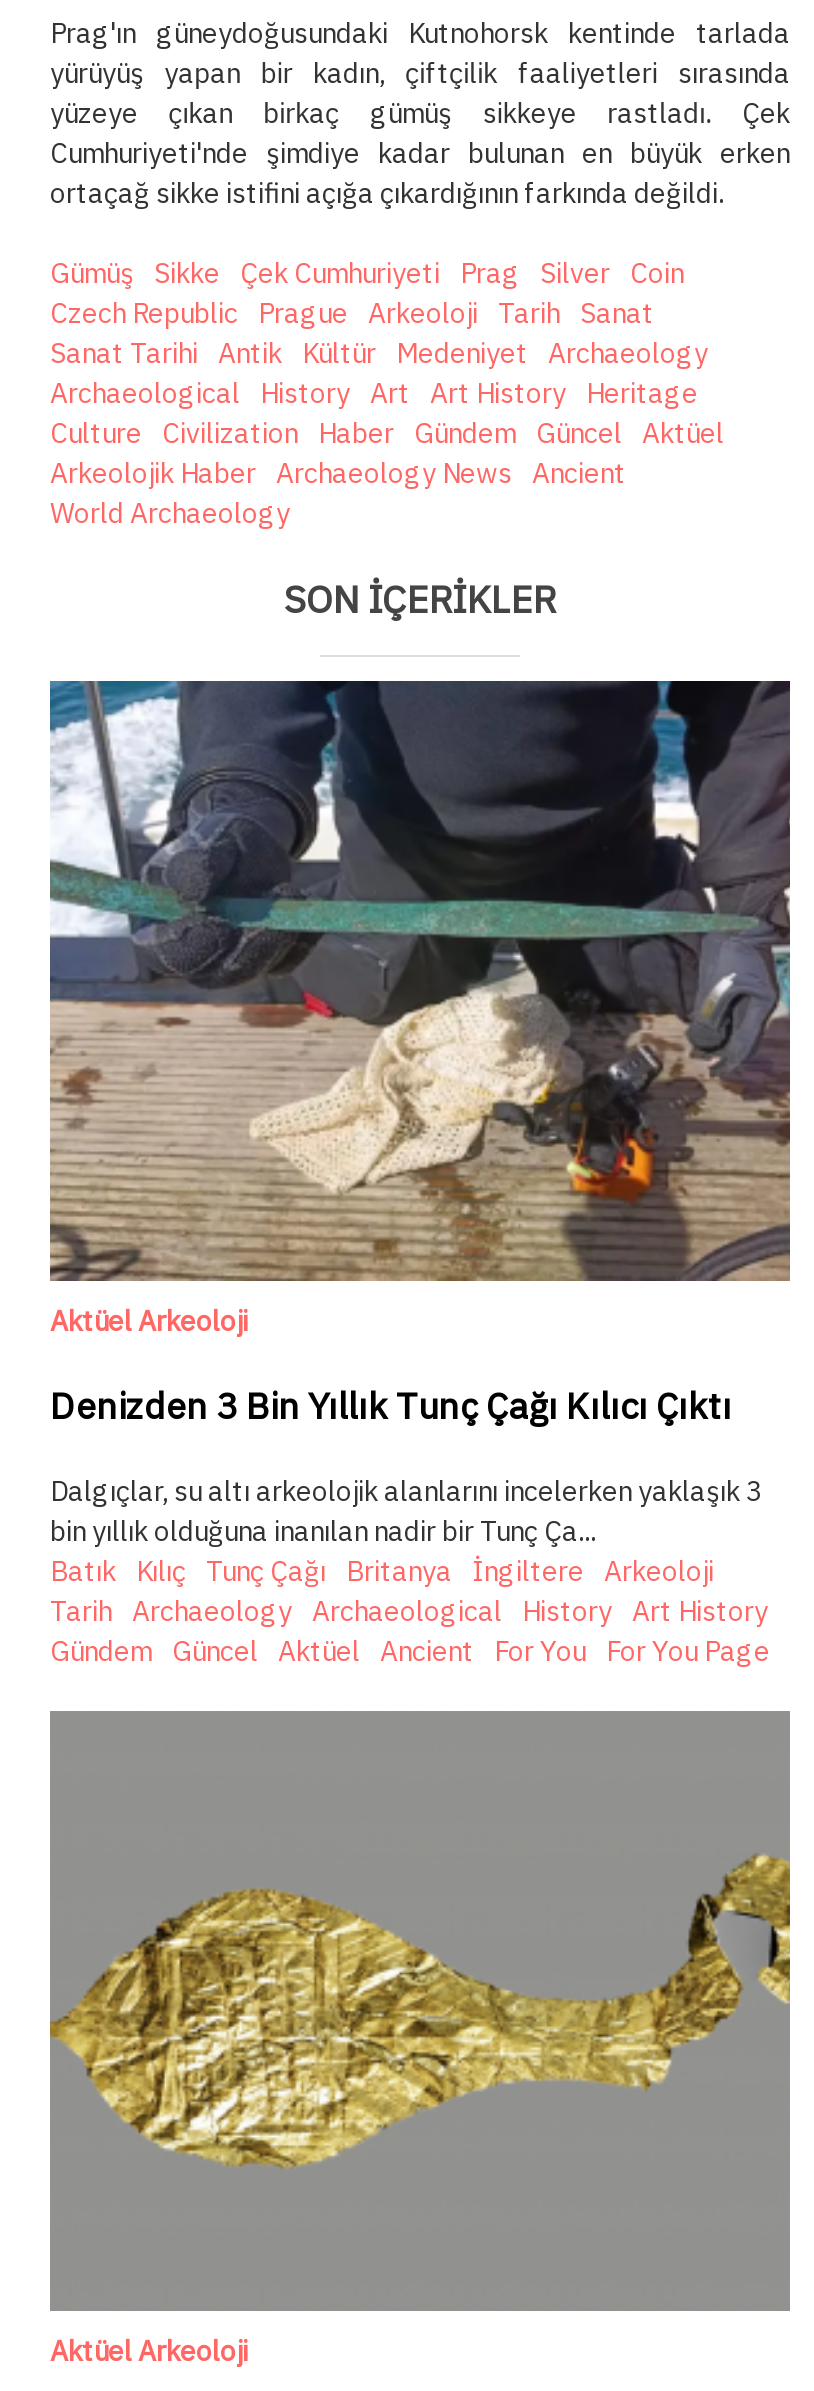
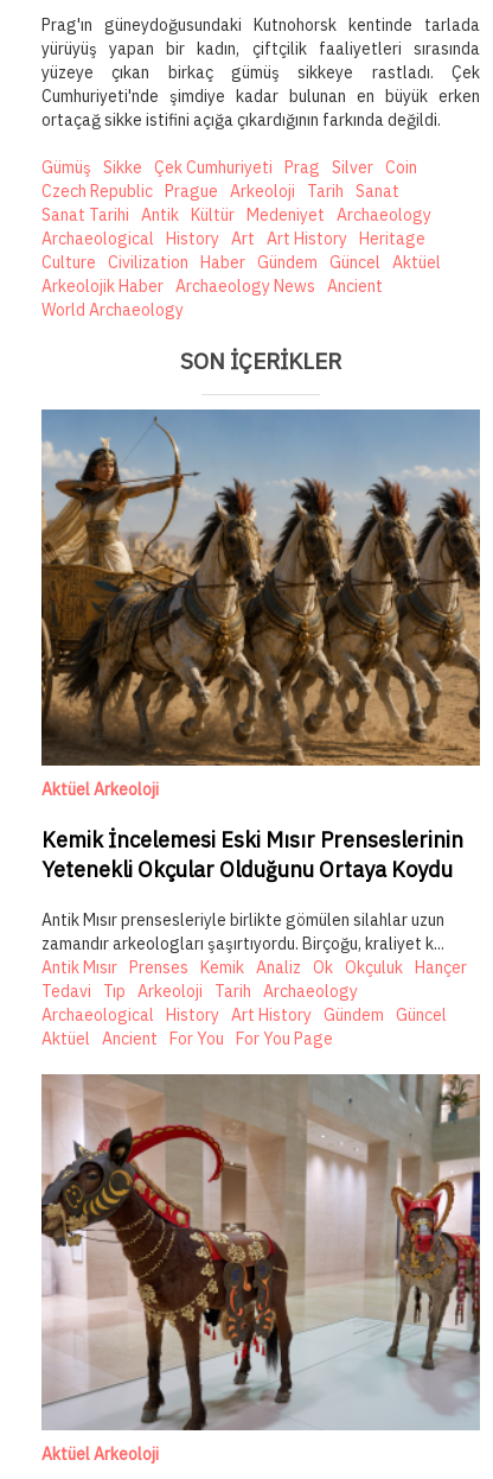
- [image]
+ [image]

- Denizden 3 Bin Yıllık Tunç Çağı Kılıcı Çıktı
+ Kemik İncelemesi Eski Mısır Prenseslerinin
+ Yetenekli Okçular Olduğunu Ortaya Koydu

- Dalgıçlar, su altı arkeolojik alanlarını incelerken yaklaşık 3
- bin yıllık olduğuna inanılan nadir bir Tunç Ça...
- Batık Kılıç Tunç Çağı Britanya İngiltere Arkeoloji
- Tarih Archaeology Archaeological History Art History
- Gündem Güncel Aktüel Ancient For You For You Page
+ Antik Mısır prensesleriyle birlikte gömülen silahlar uzun
+ zamandır arkeologları şaşırtıyordu. Birçoğu, kraliyet k...
+ Antik Mısır Prenses Kemik Analiz Ok Okçuluk Hançer
+ Tedavi Tıp Arkeoloji Tarih Archaeology
+ Archaeological History Art History Gündem Güncel
+ Aktüel Ancient For You For You Page

- [image]
+ [image]
